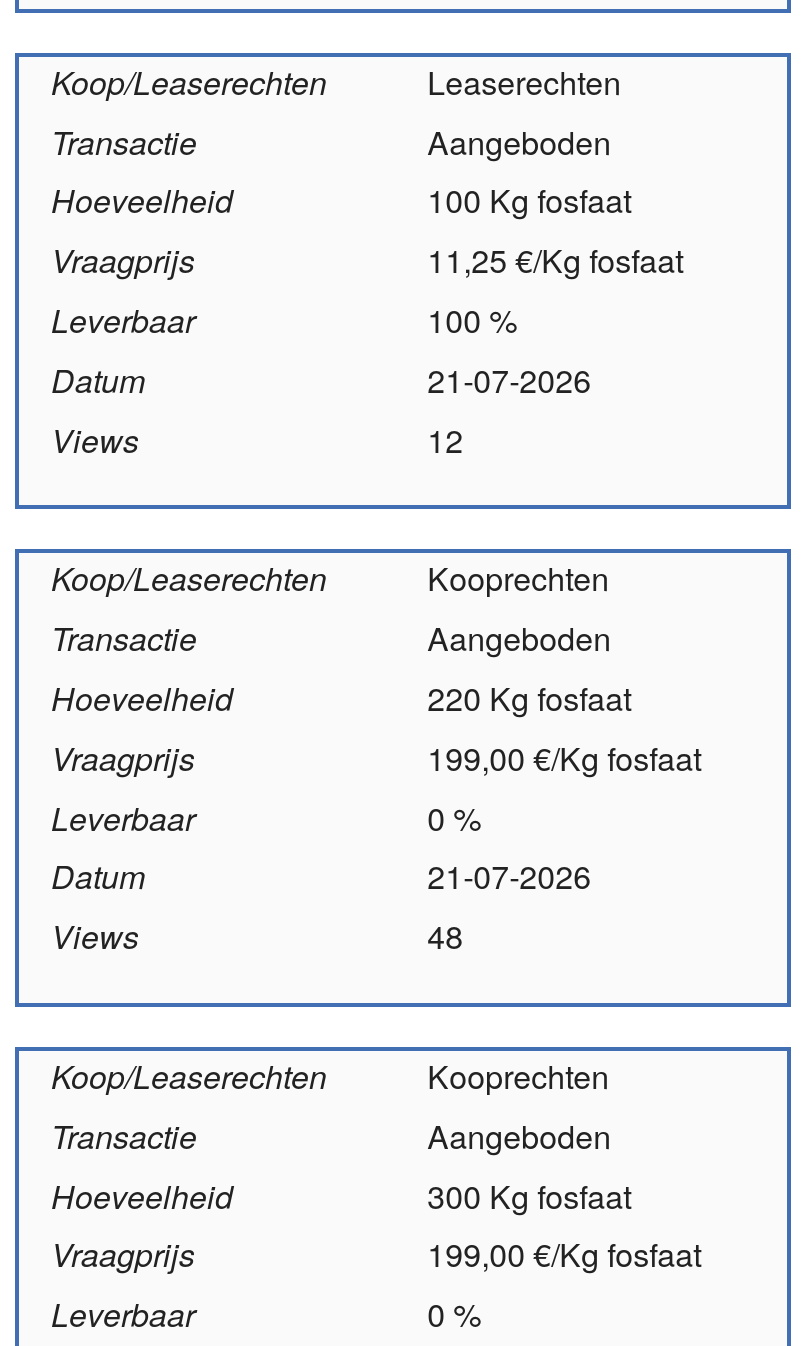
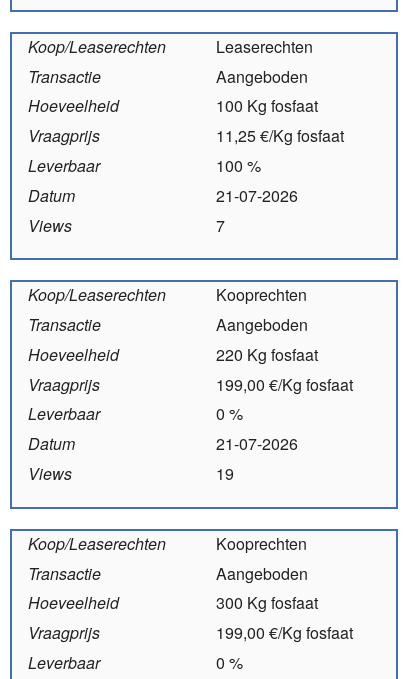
- 12
+ 7

- 48
+ 19
